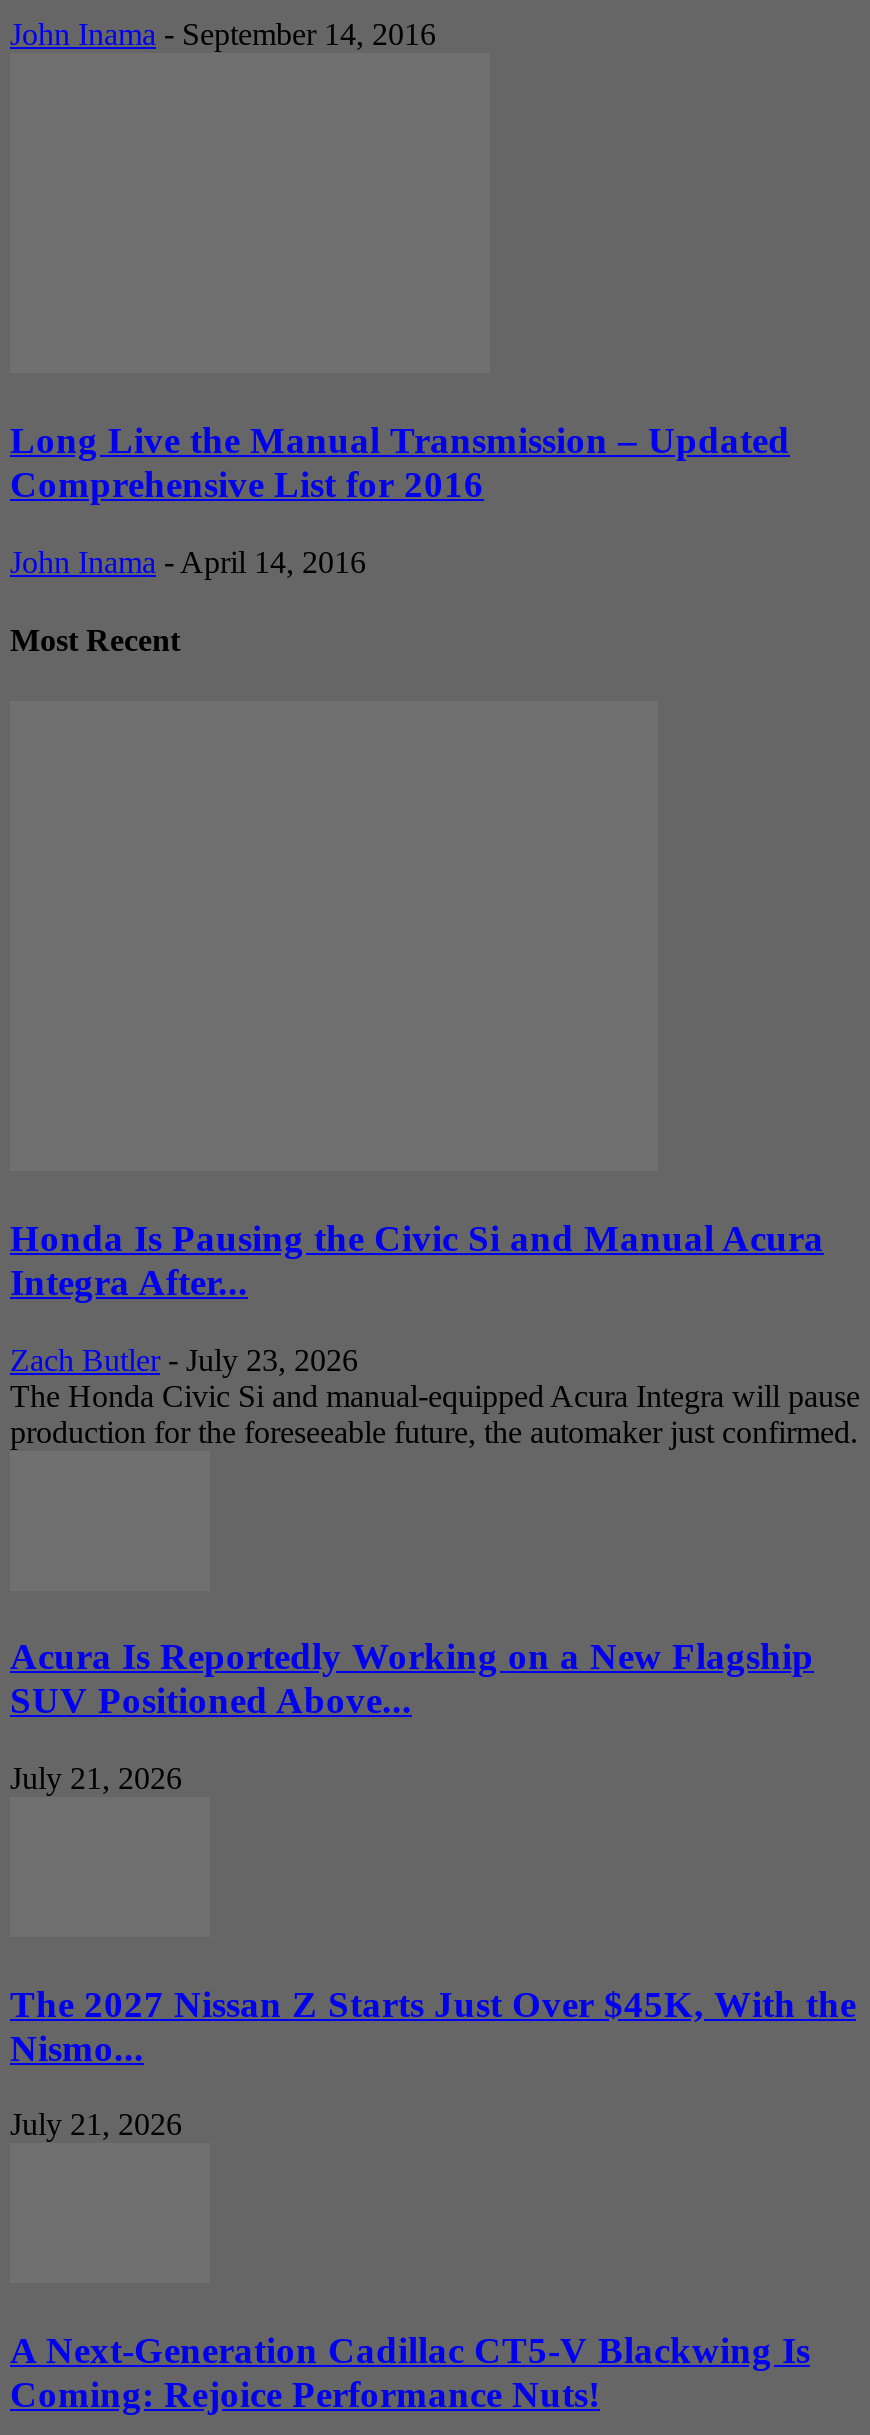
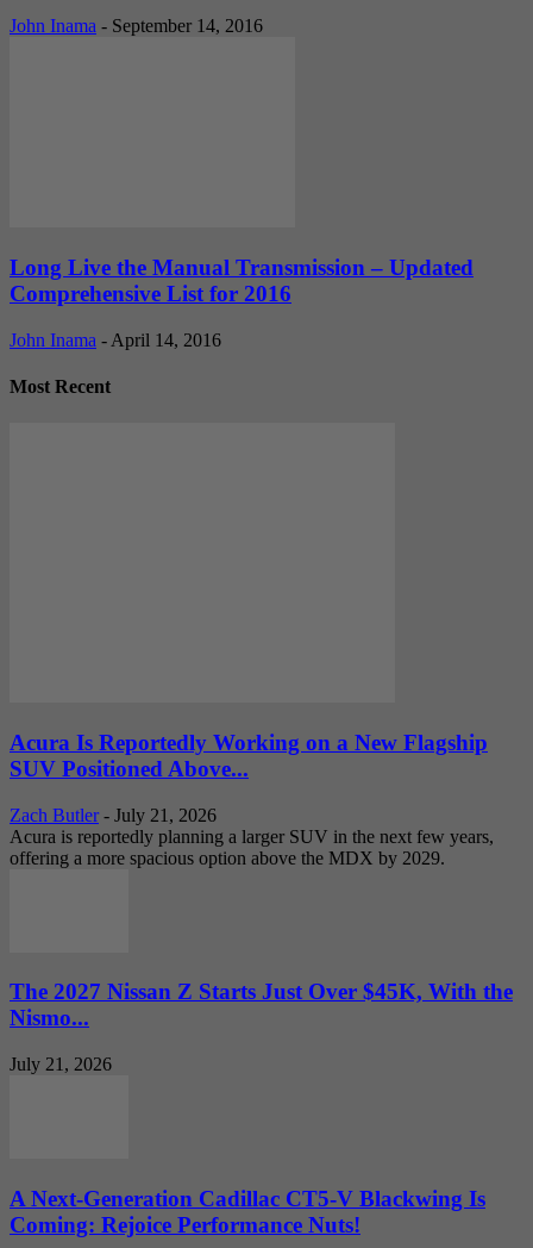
- Honda Is Pausing the Civic Si and Manual Acura
- Integra After...
- Zach Butler - July 23, 2026
- The Honda Civic Si and manual-equipped Acura Integra will pause
- production for the foreseeable future, the automaker just confirmed.

moved up: Acura Is Reportedly Working on a New Flagship | SUV Positioned Above...

- July 21, 2026
+ Zach Butler - July 21, 2026
+ Acura is reportedly planning a larger SUV in the next few years,
+ offering a more spacious option above the MDX by 2029.
